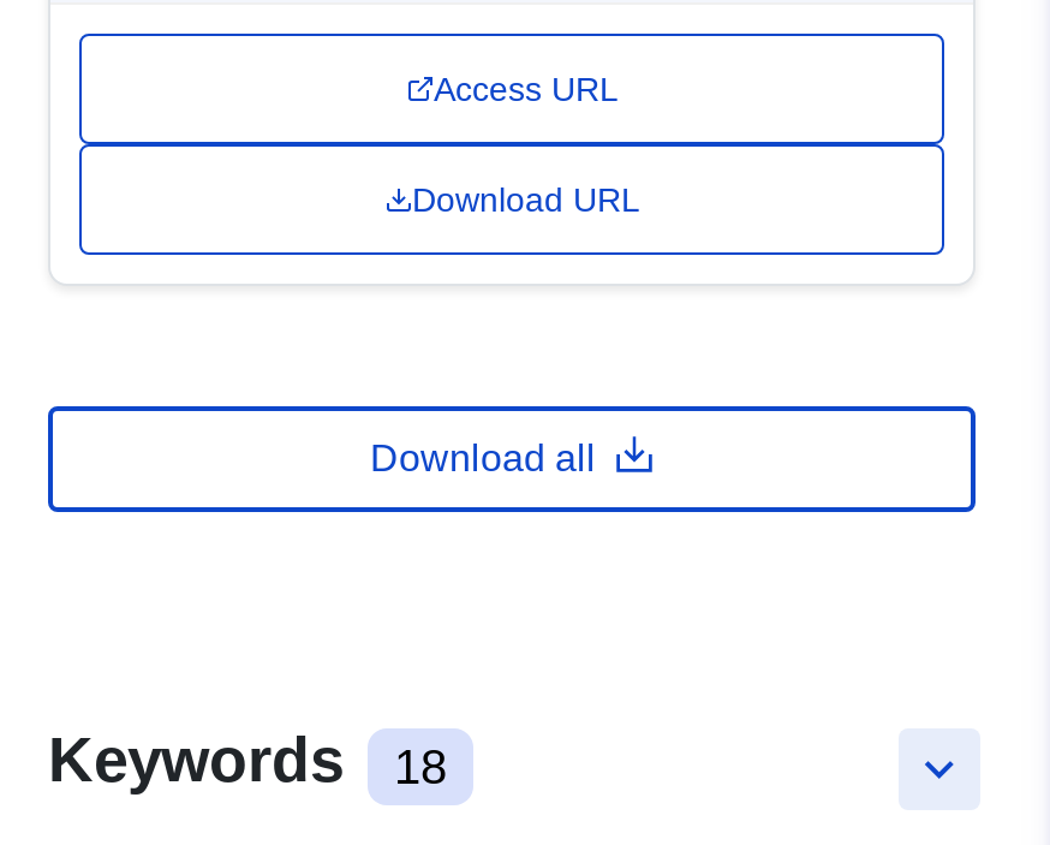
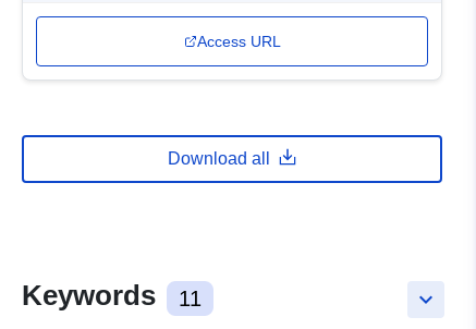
- Download URL

- Keywords 18
+ Keywords 11
